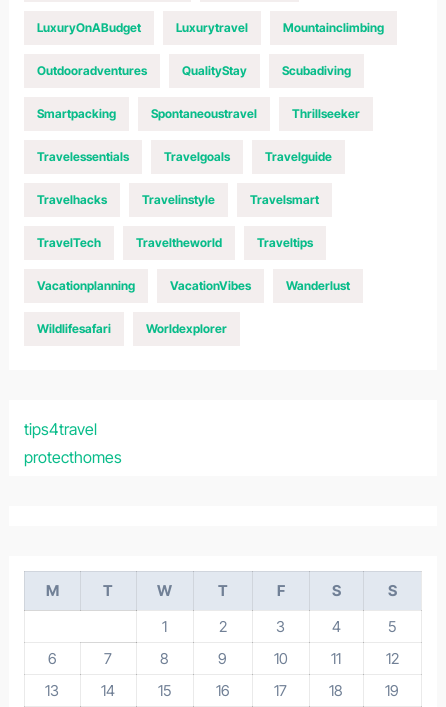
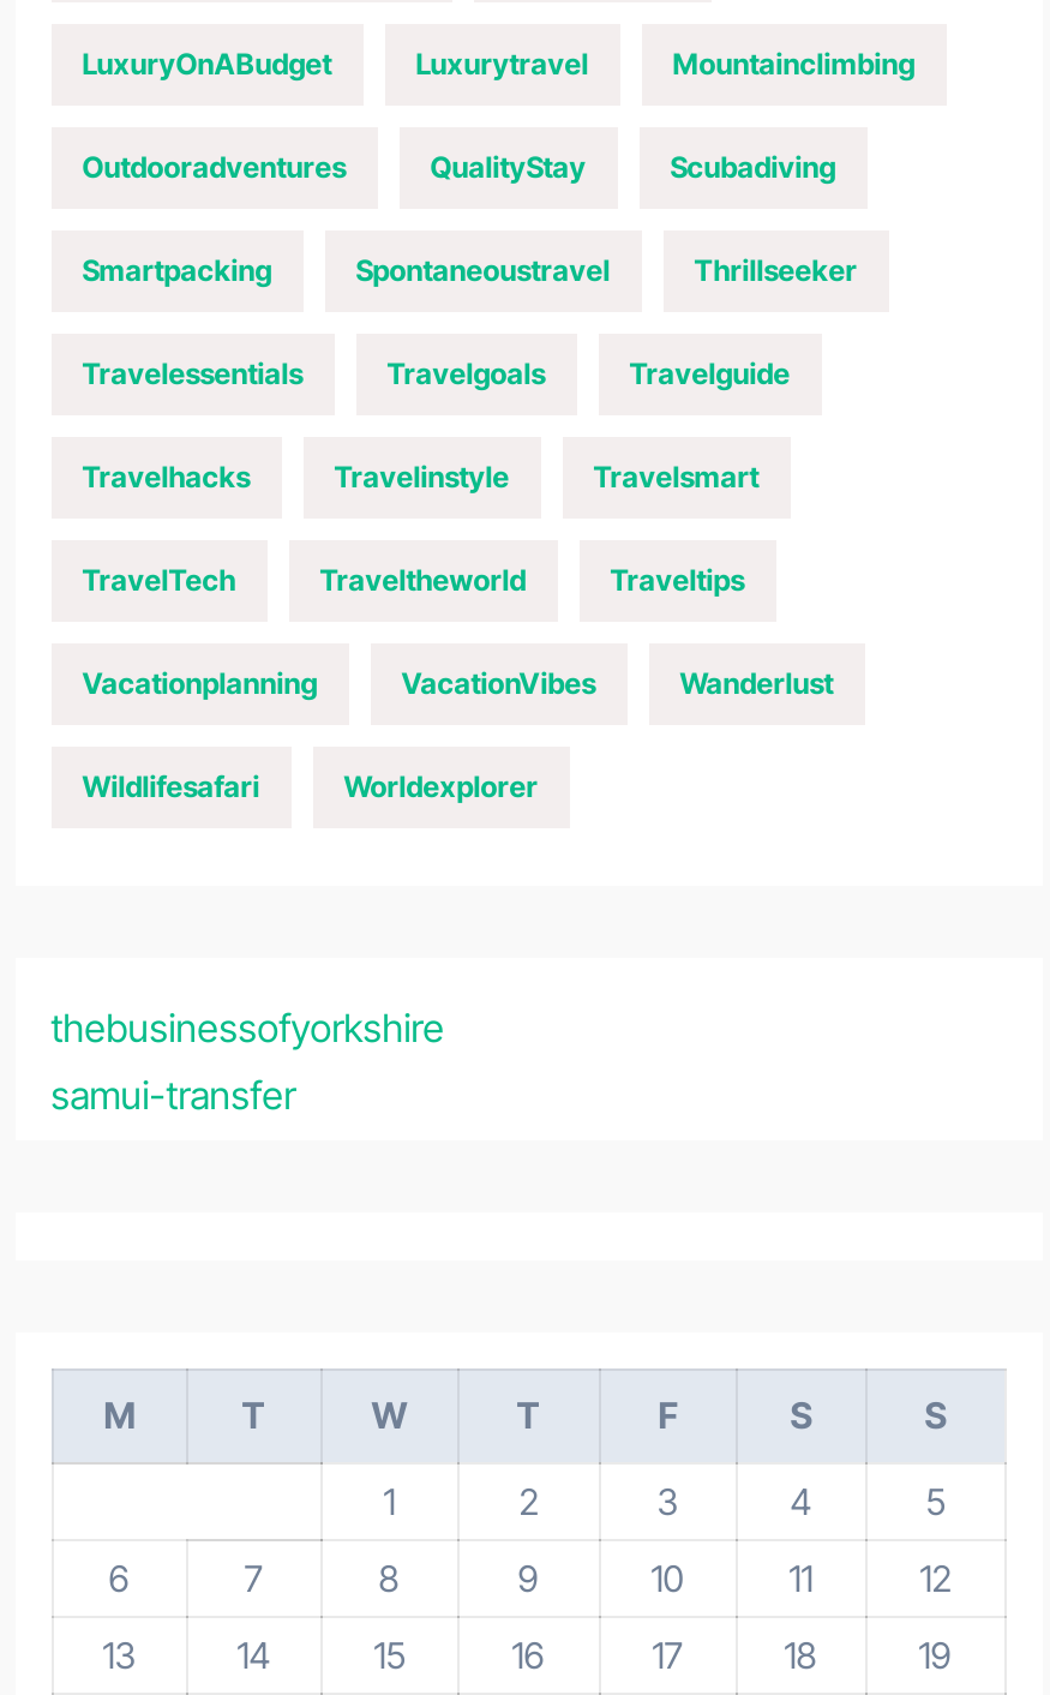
- tips4travel
- protecthomes
+ thebusinessofyorkshire
+ samui-transfer
